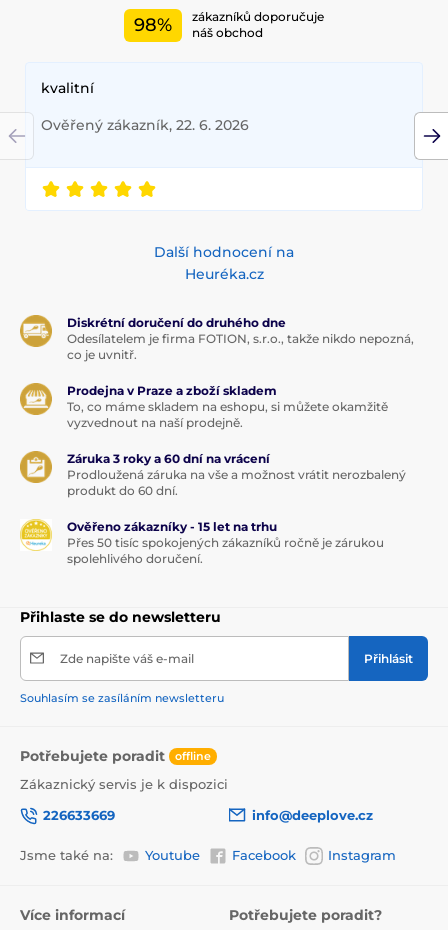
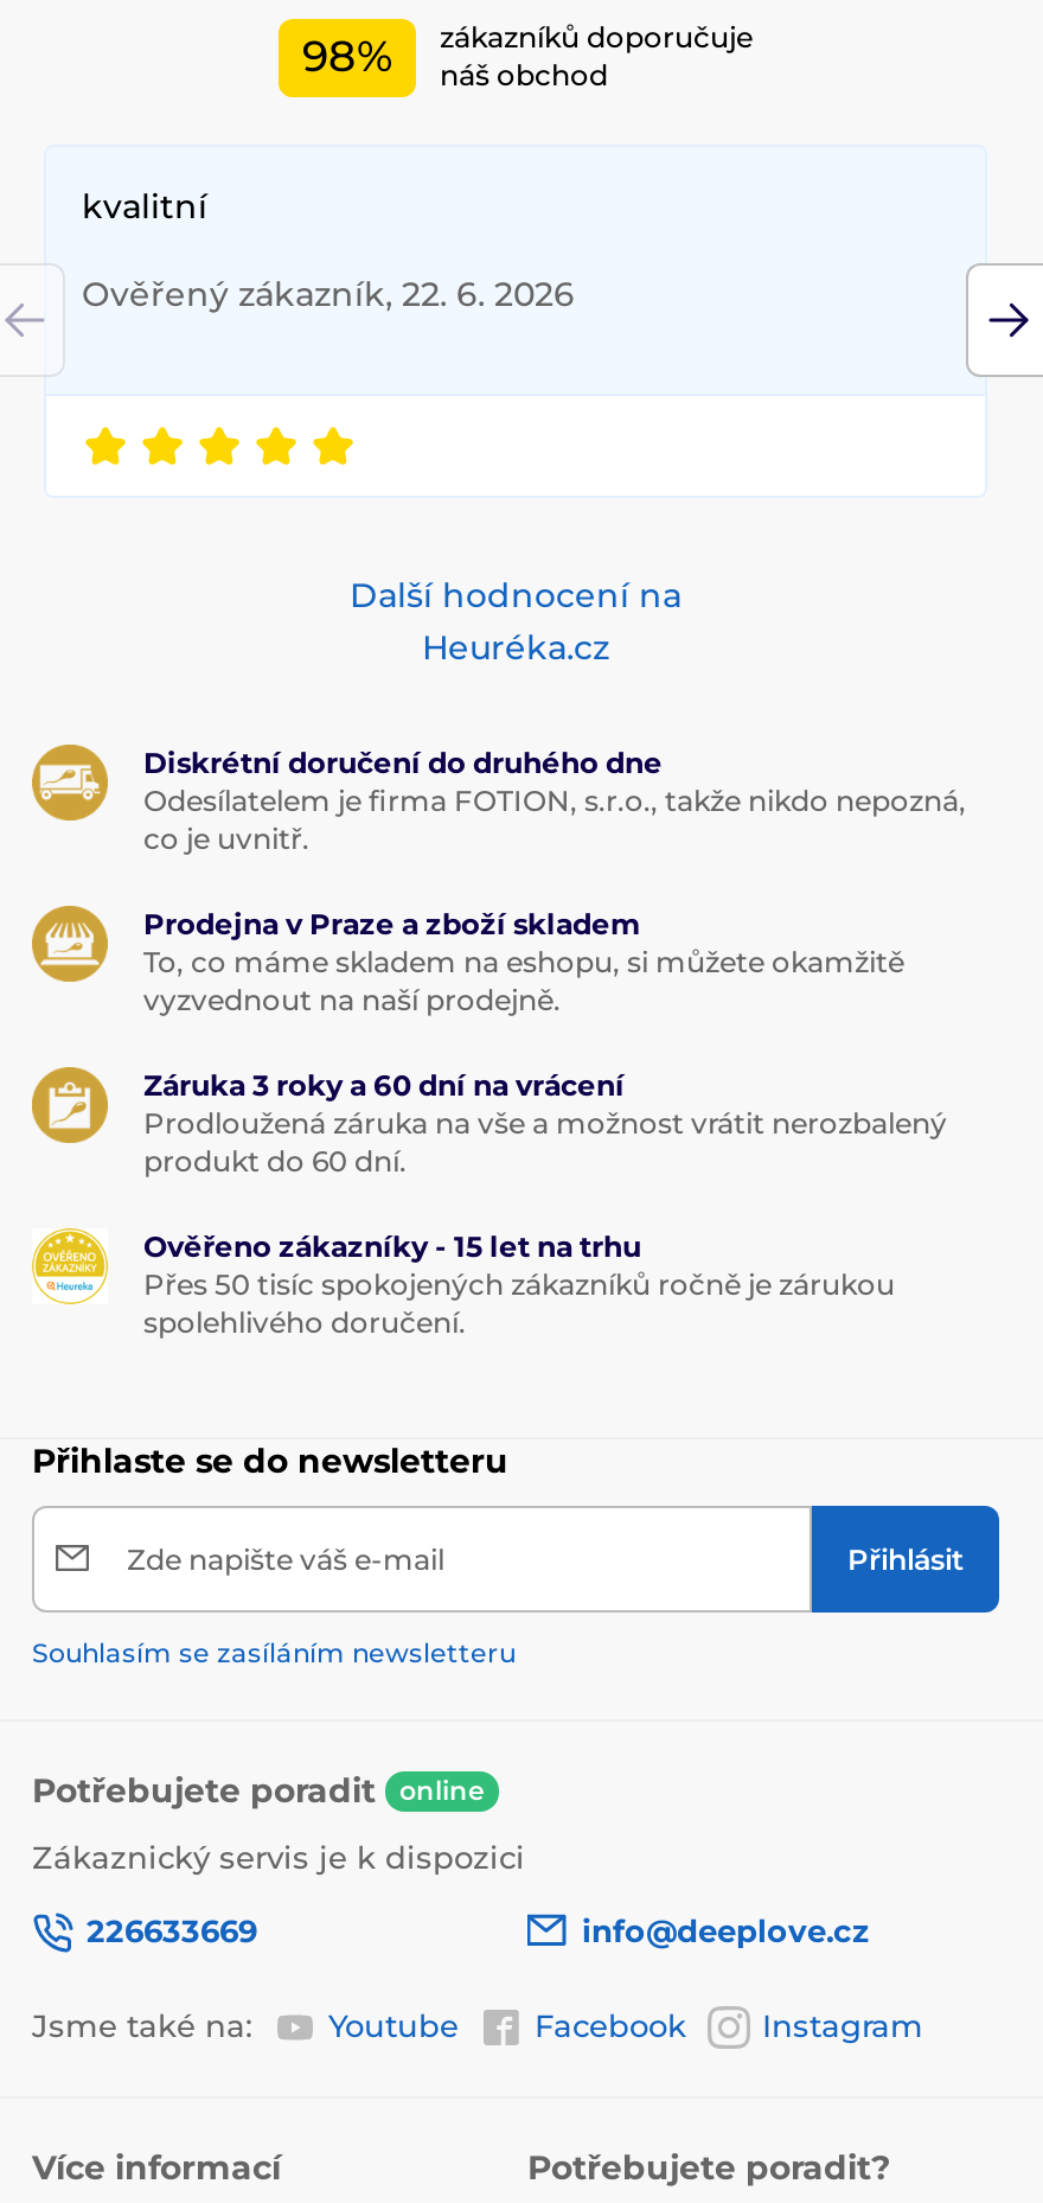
- Potřebujete poradit offline
+ Potřebujete poradit online
